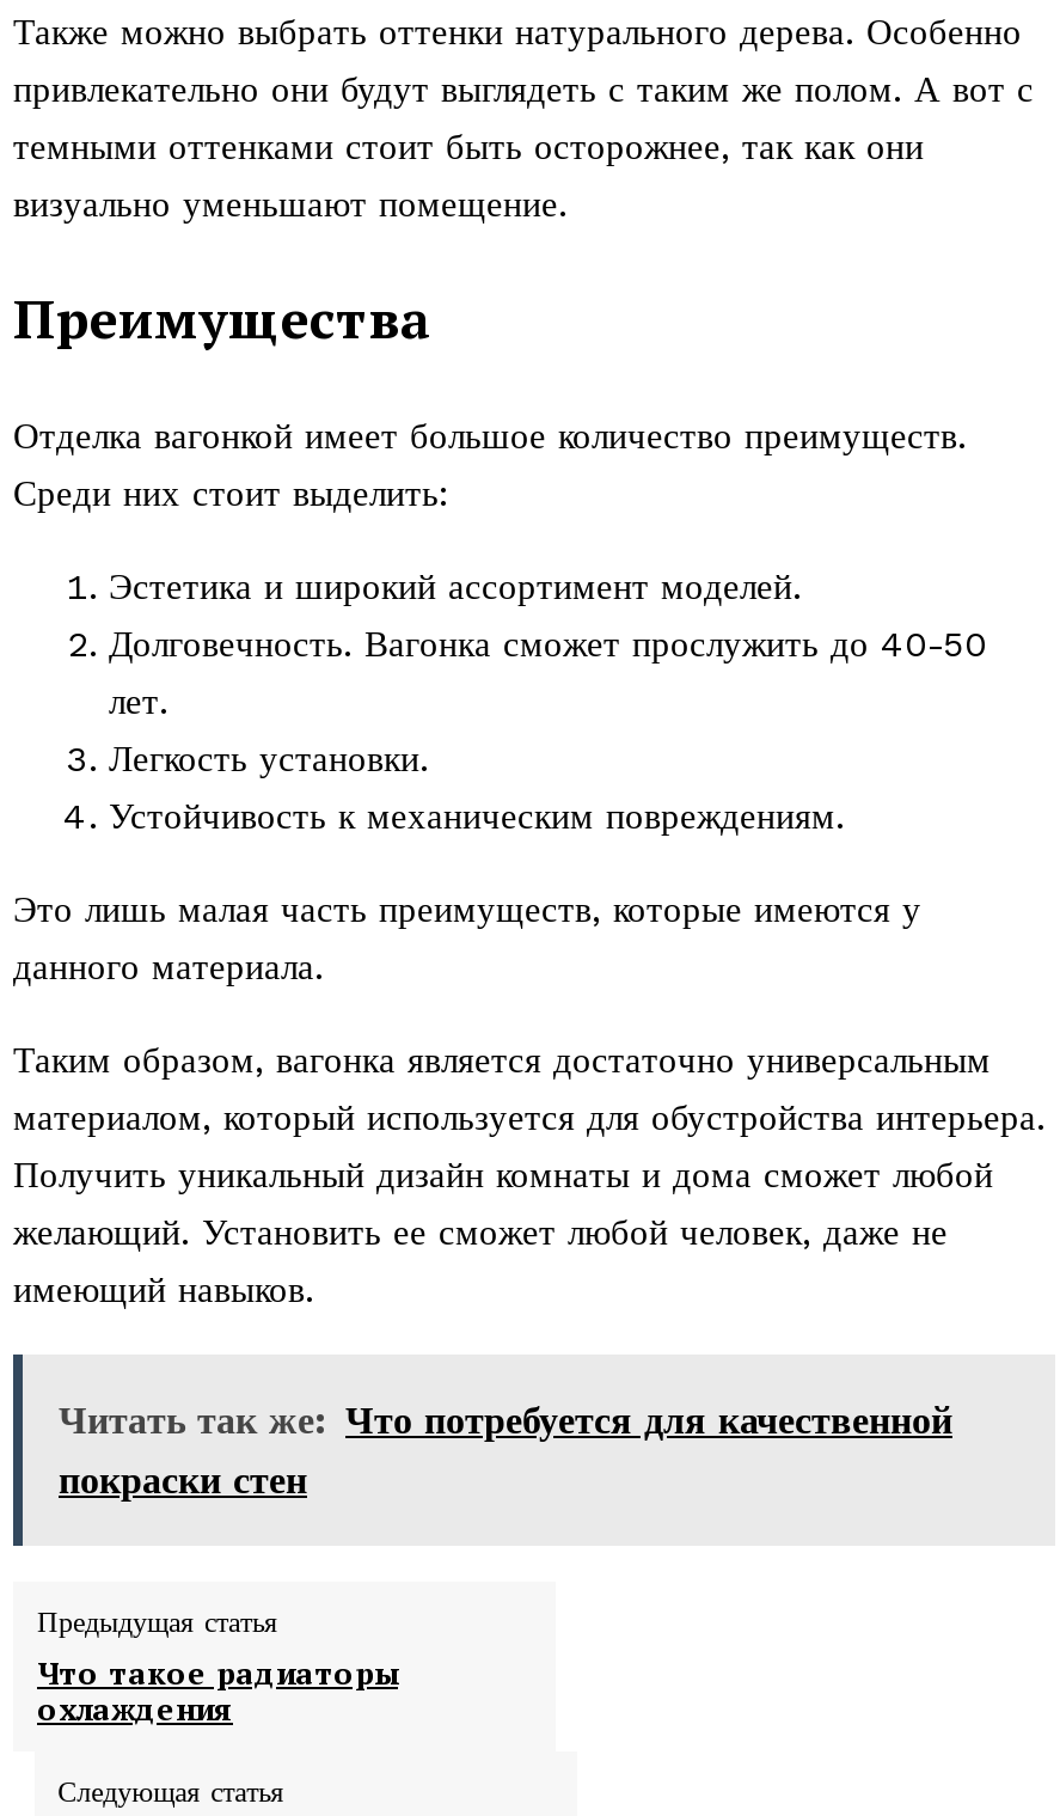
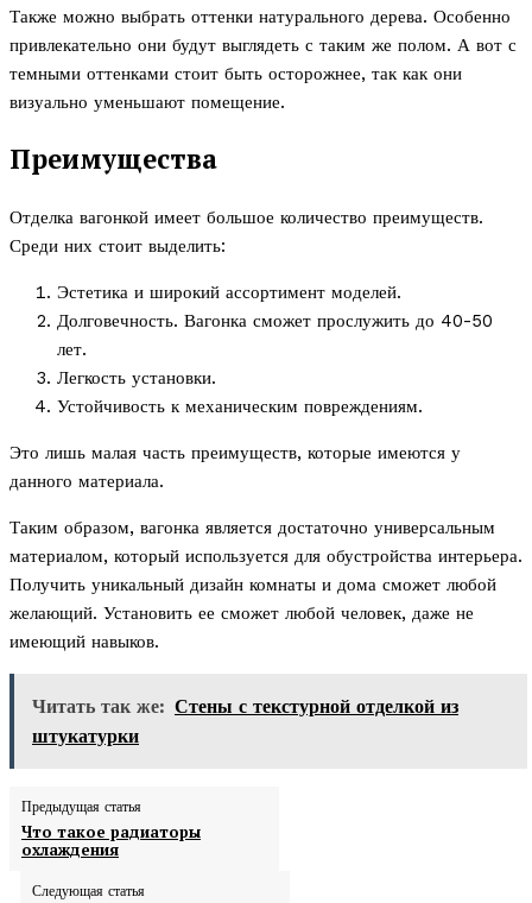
- Читать так же: Что потребуется для качественной
- покраски стен
+ Читать так же: Стены с текстурной отделкой из
+ штукатурки
